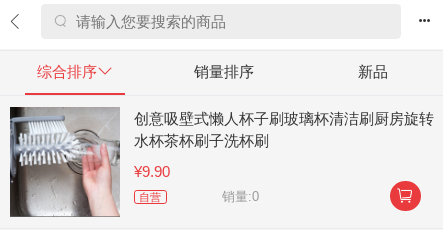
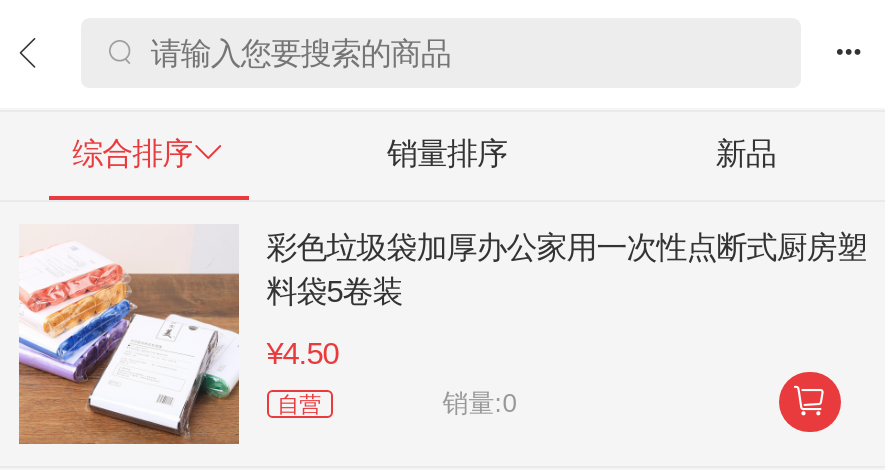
- [image]
- 创意吸壁式懒人杯子刷玻璃杯清洁刷厨房旋转
- 水杯茶杯刷子洗杯刷
+ [image]
+ 彩色垃圾袋加厚办公家用一次性点断式厨房塑
+ 料袋5卷装

- ¥9.90
+ ¥4.50
